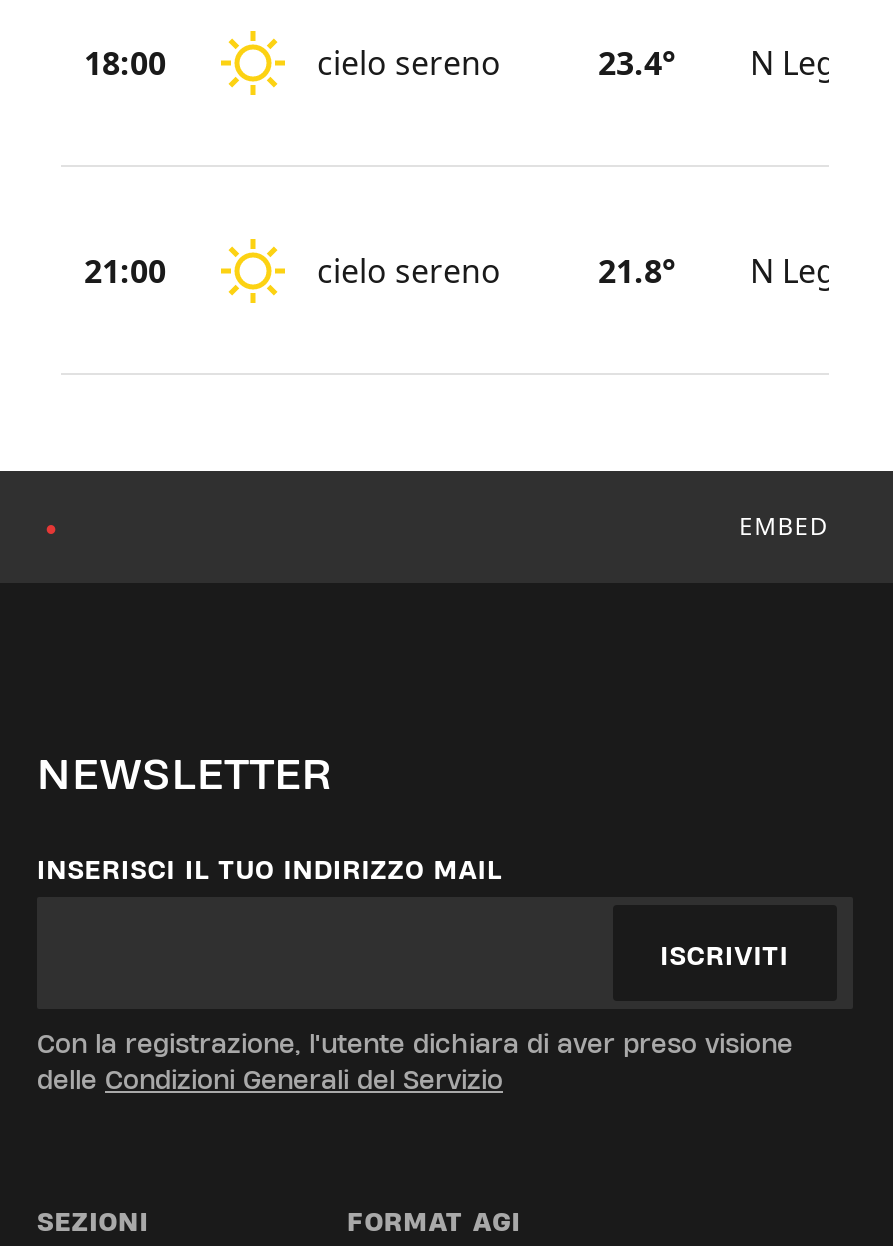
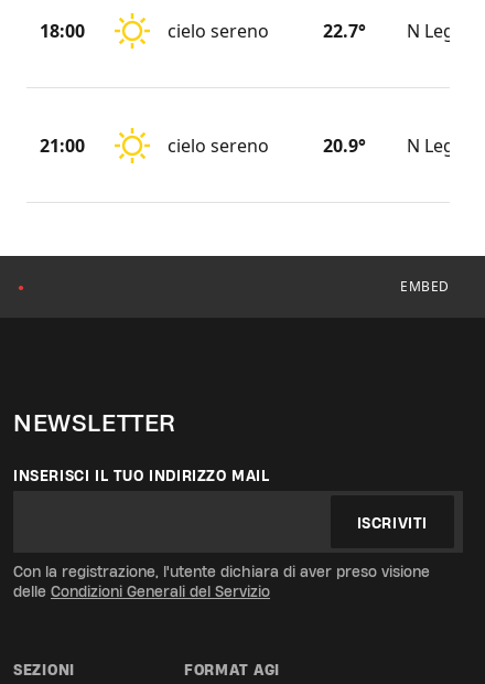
- 23.4°
+ 22.7°

- 21.8°
+ 20.9°
